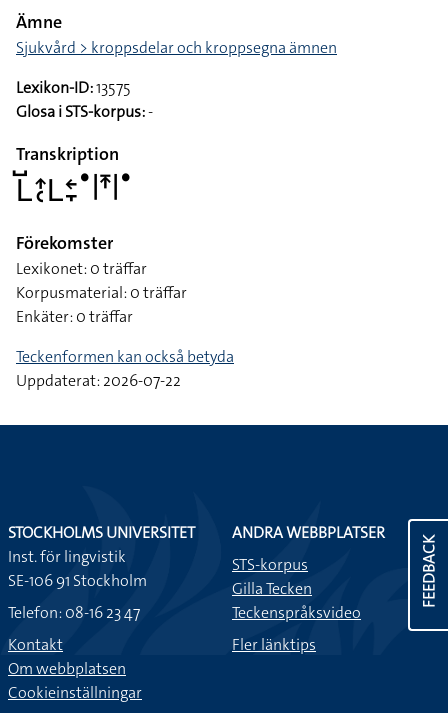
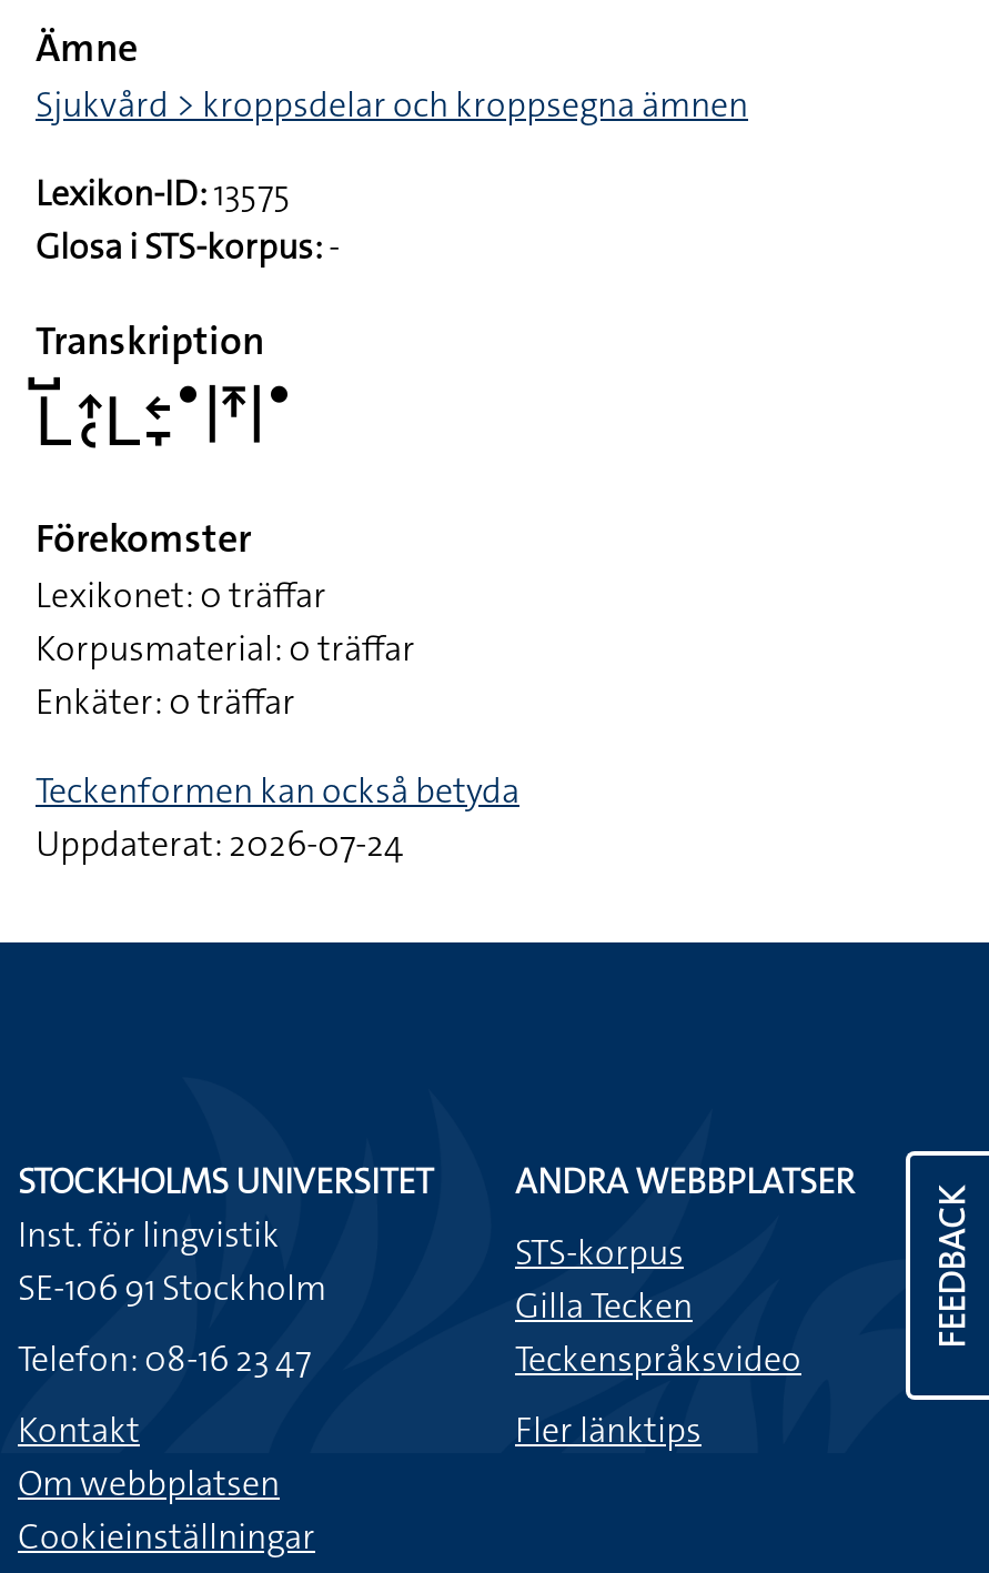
- Uppdaterat: 2026-07-22
+ Uppdaterat: 2026-07-24
